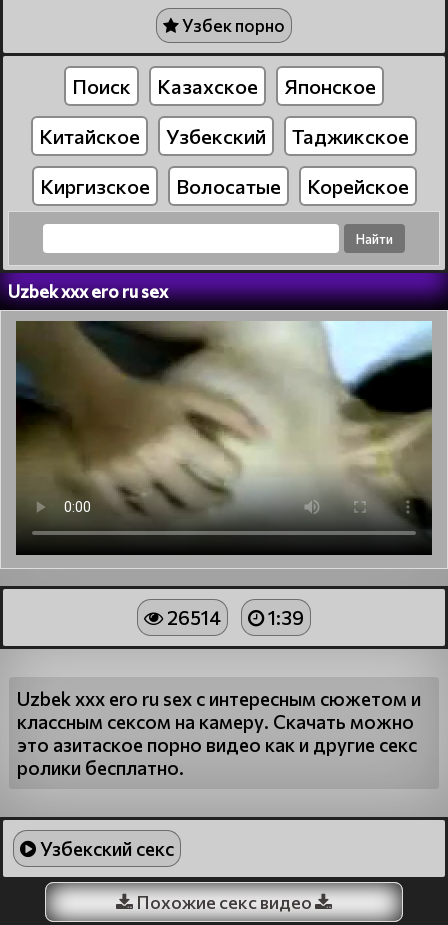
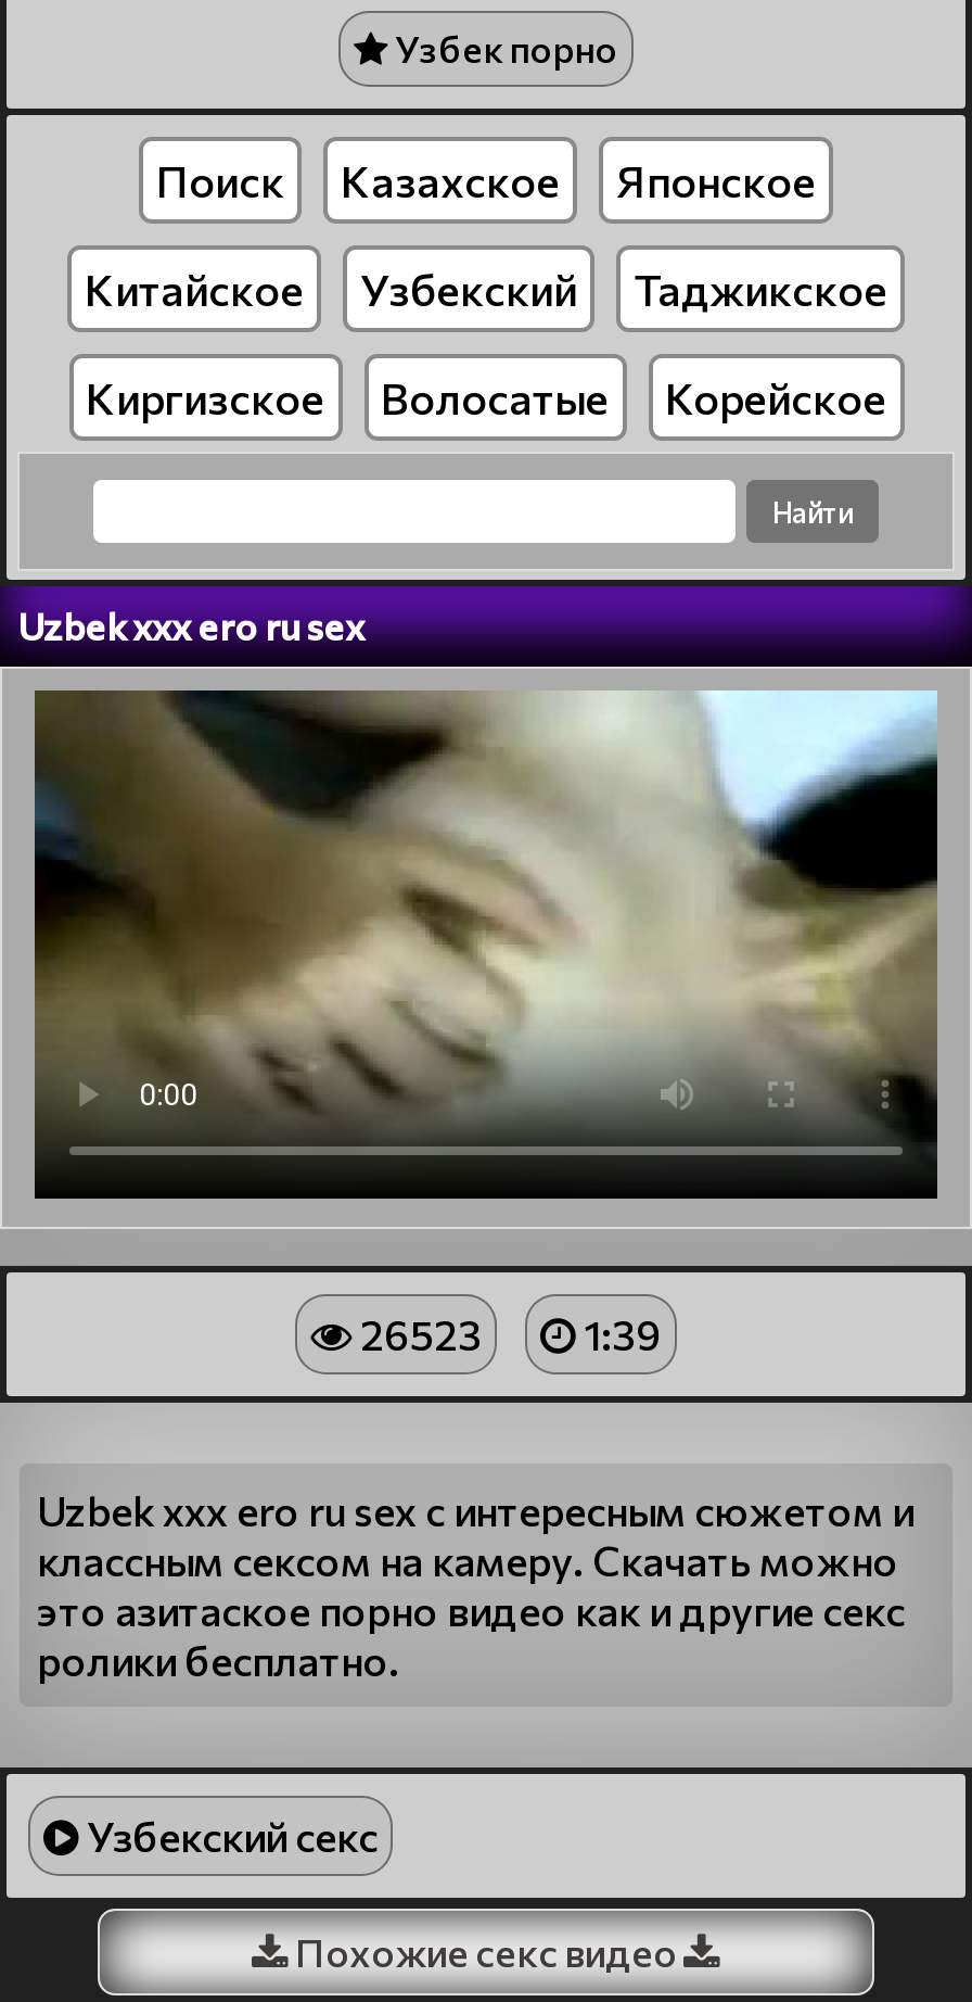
- 26514 1:39
+ 26523 1:39
